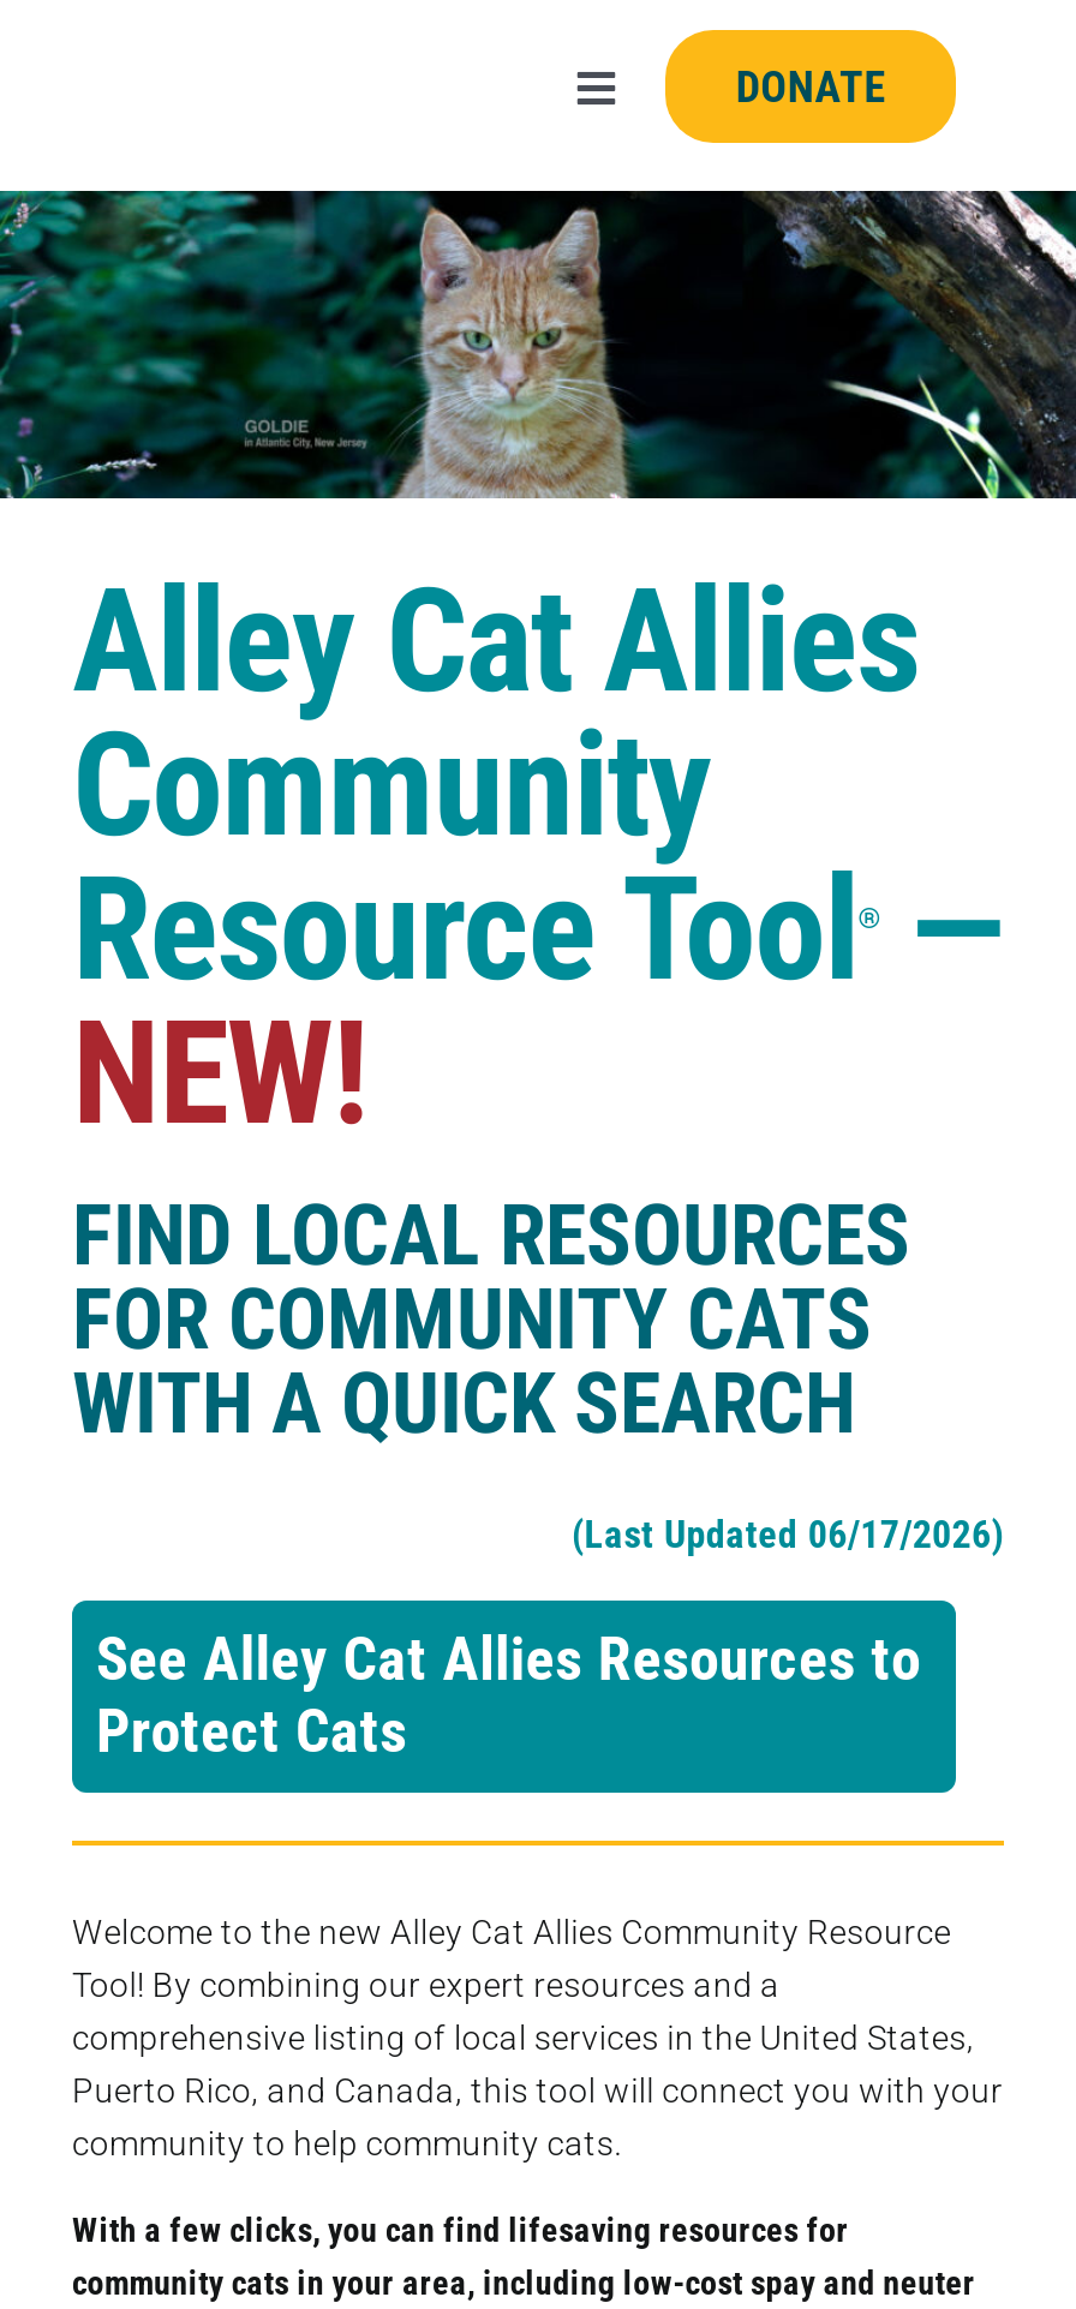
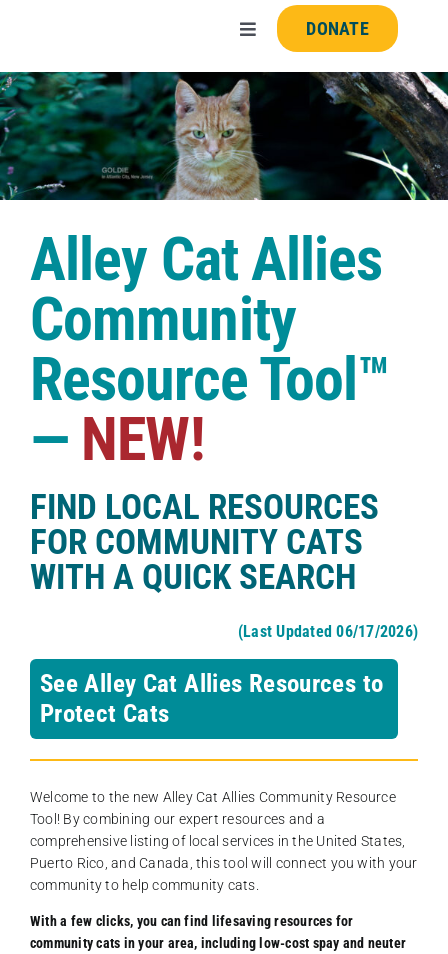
- Resource Tool ® —
- NEW!
+ Resource Tool™
+ — NEW!
